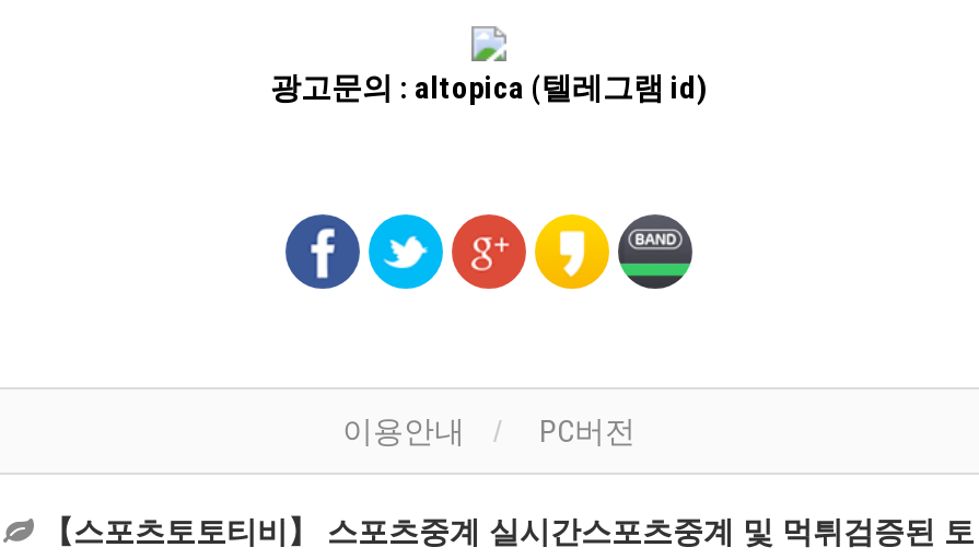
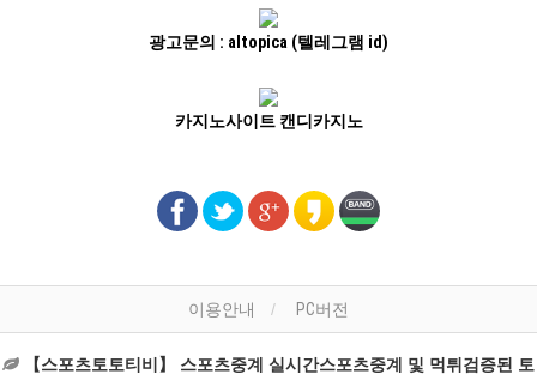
+ 카지노사이트 캔디카지노
